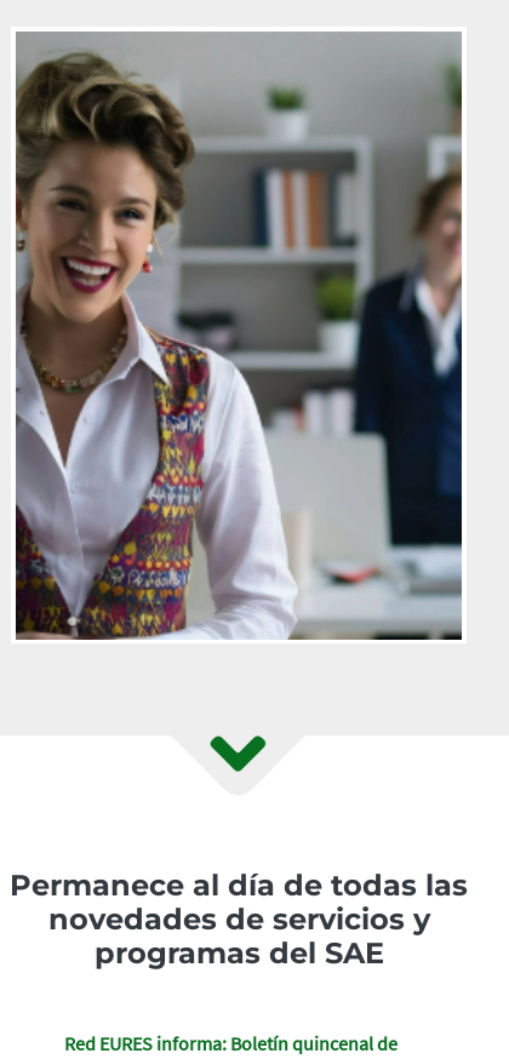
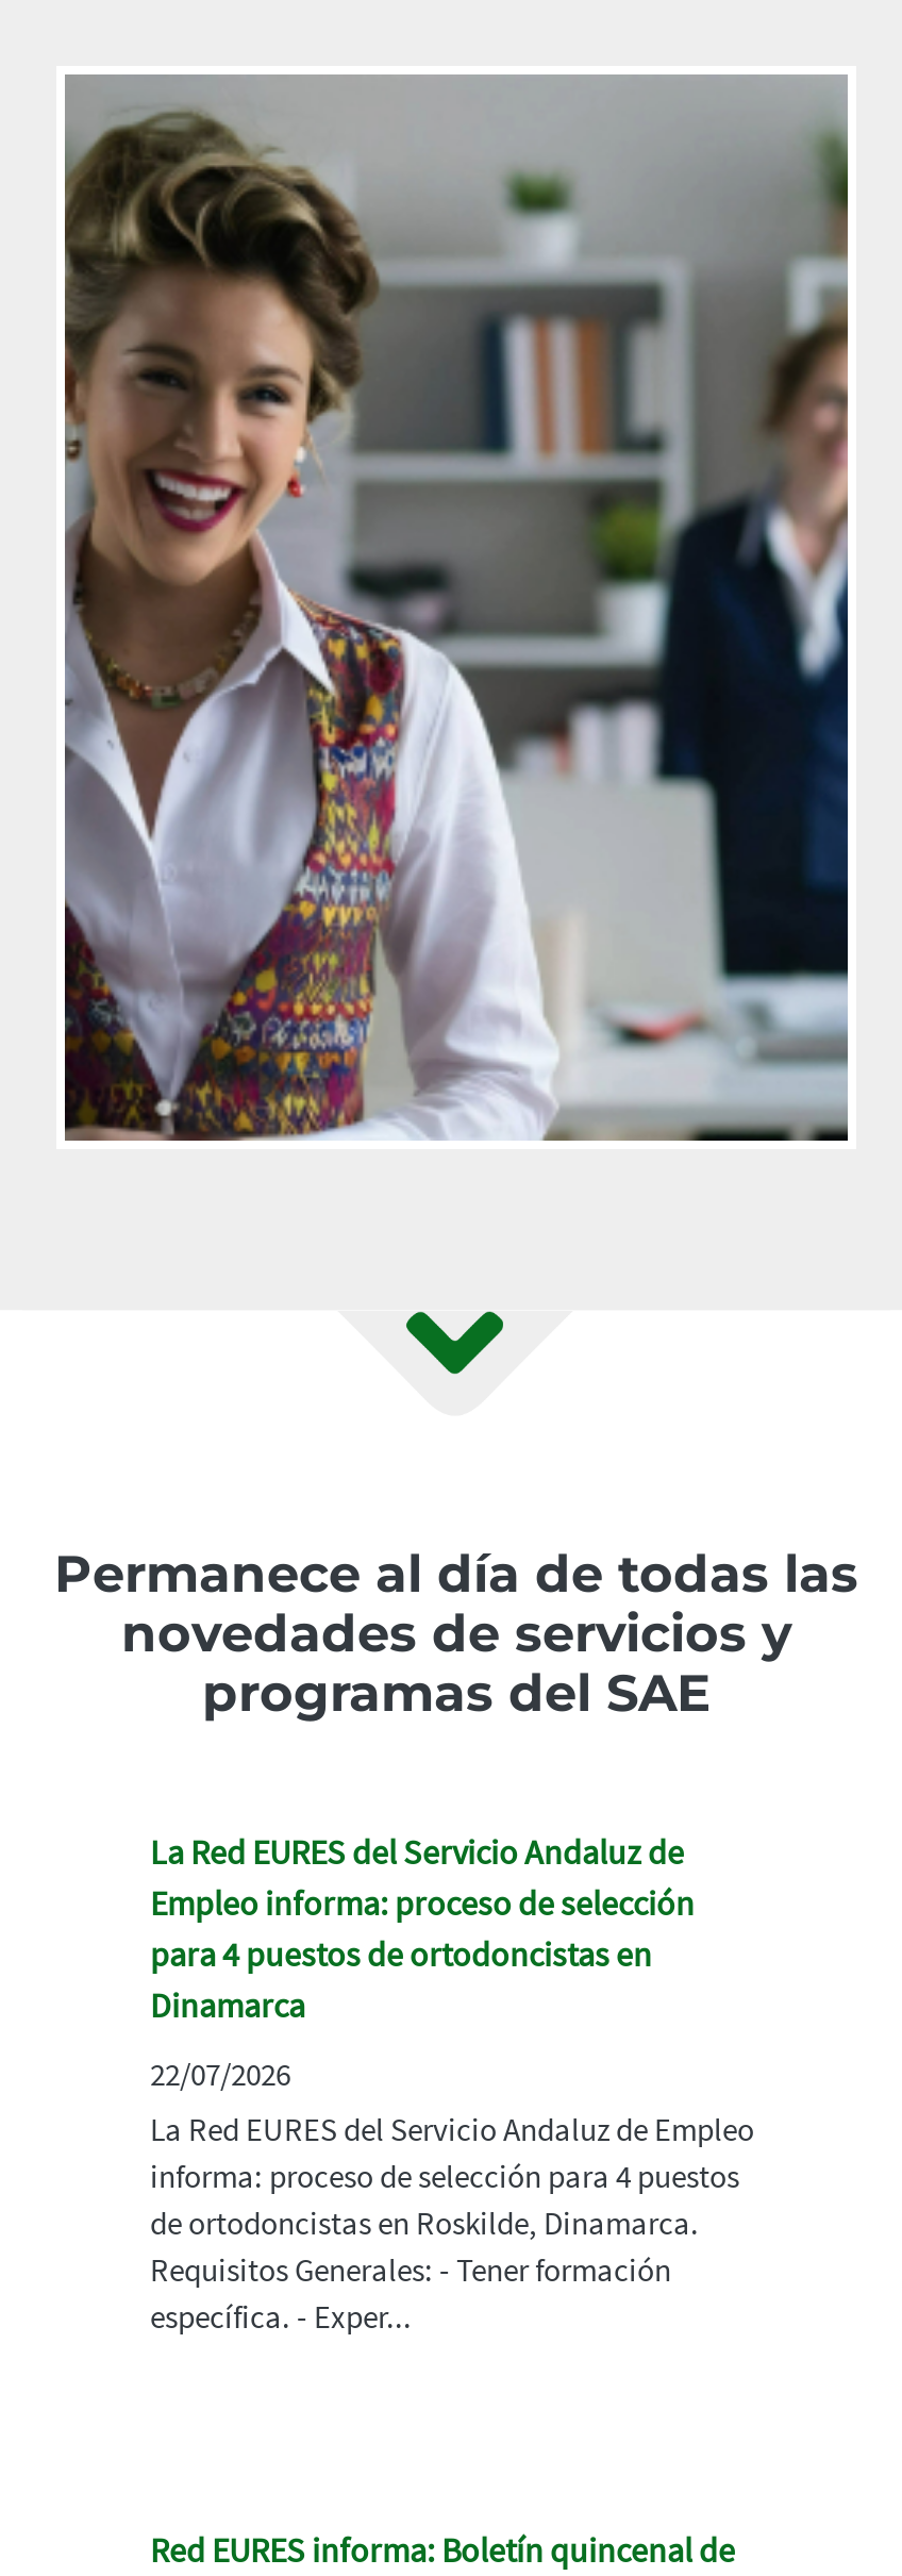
+ La Red EURES del Servicio Andaluz de
+ Empleo informa: proceso de selección
+ para 4 puestos de ortodoncistas en
+ Dinamarca
+ 22/07/2026
+ La Red EURES del Servicio Andaluz de Empleo
+ informa: proceso de selección para 4 puestos
+ de ortodoncistas en Roskilde, Dinamarca.
+ Requisitos Generales: - Tener formación
+ específica. - Exper...
